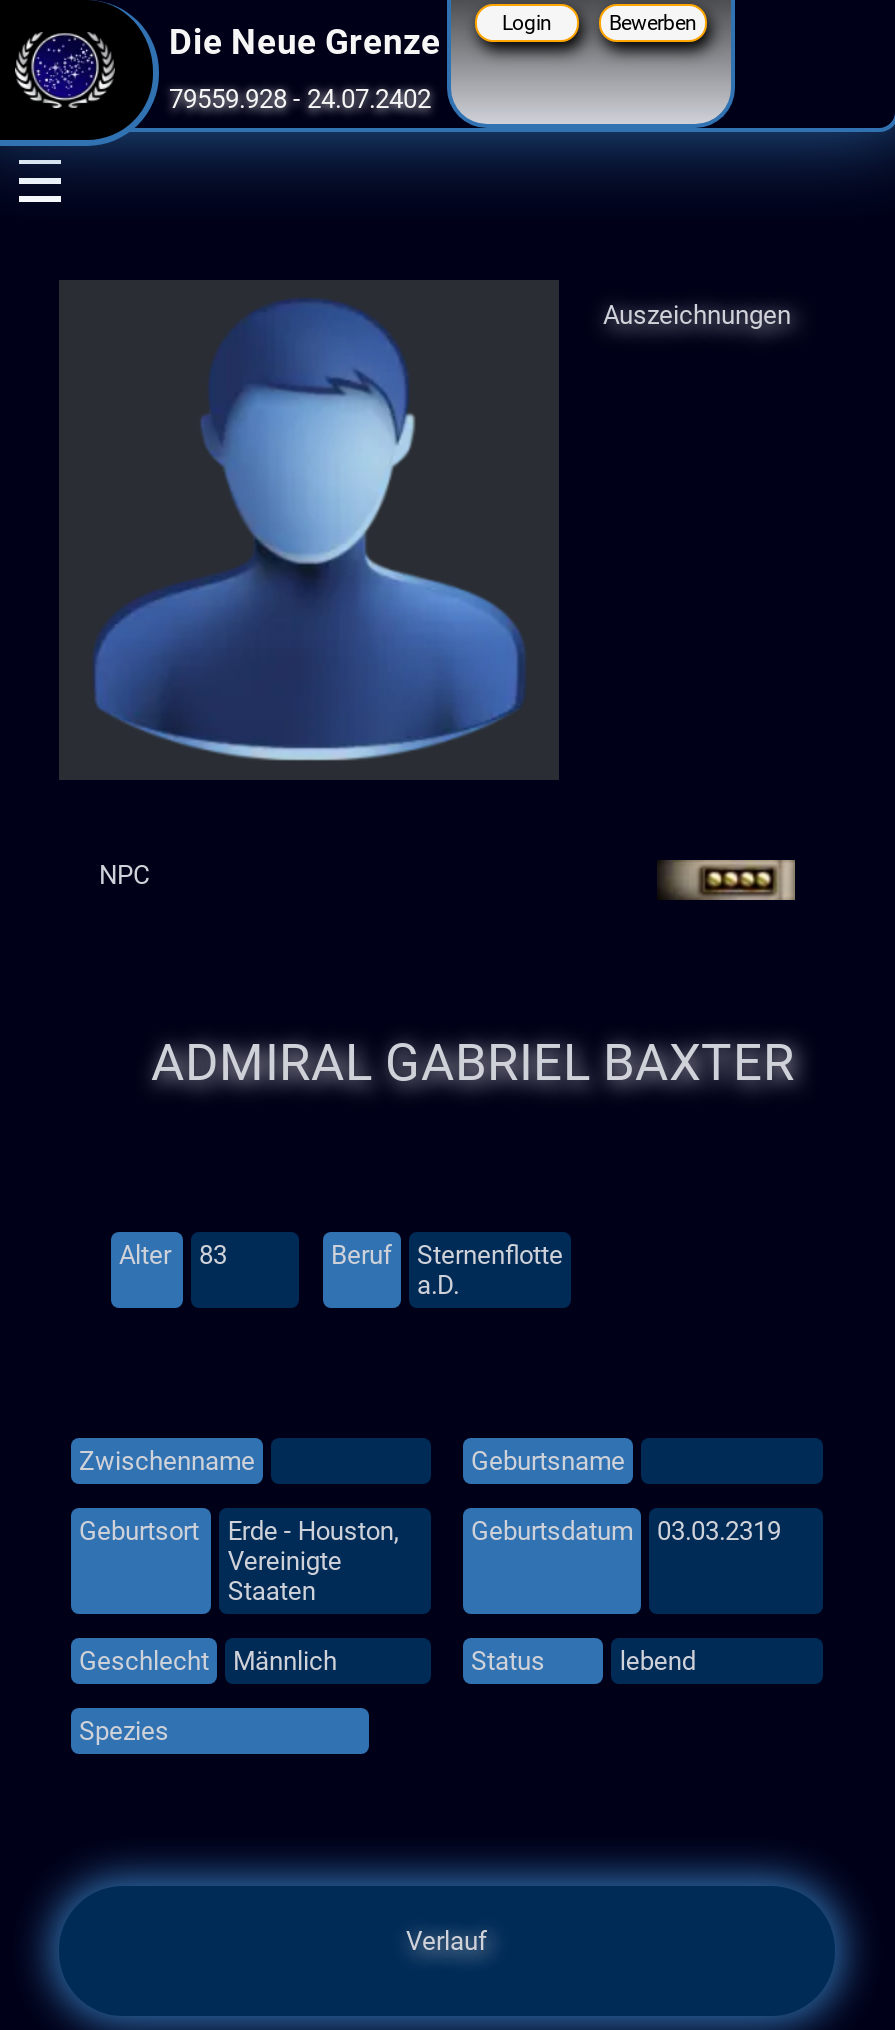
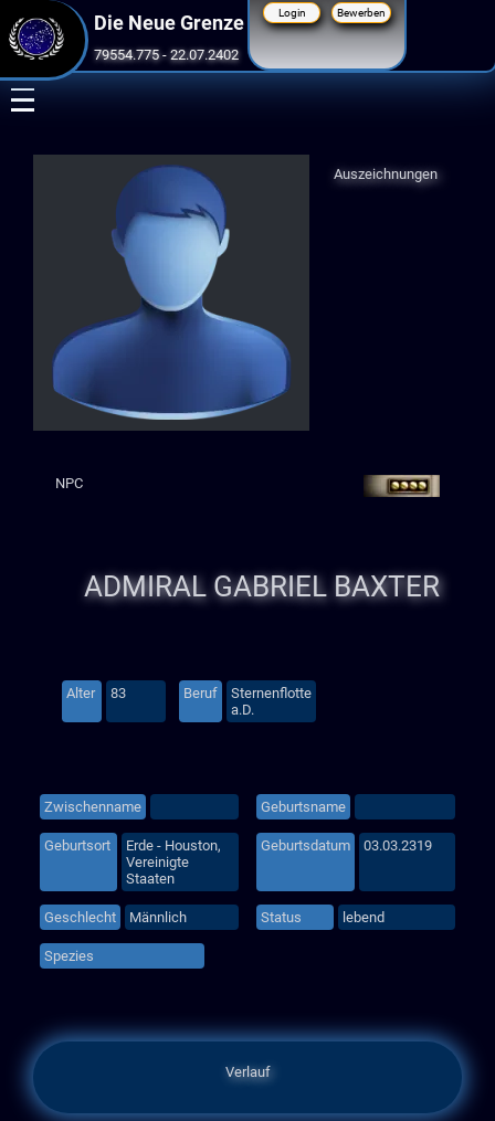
- 79559.928 - 24.07.2402
+ 79554.775 - 22.07.2402
